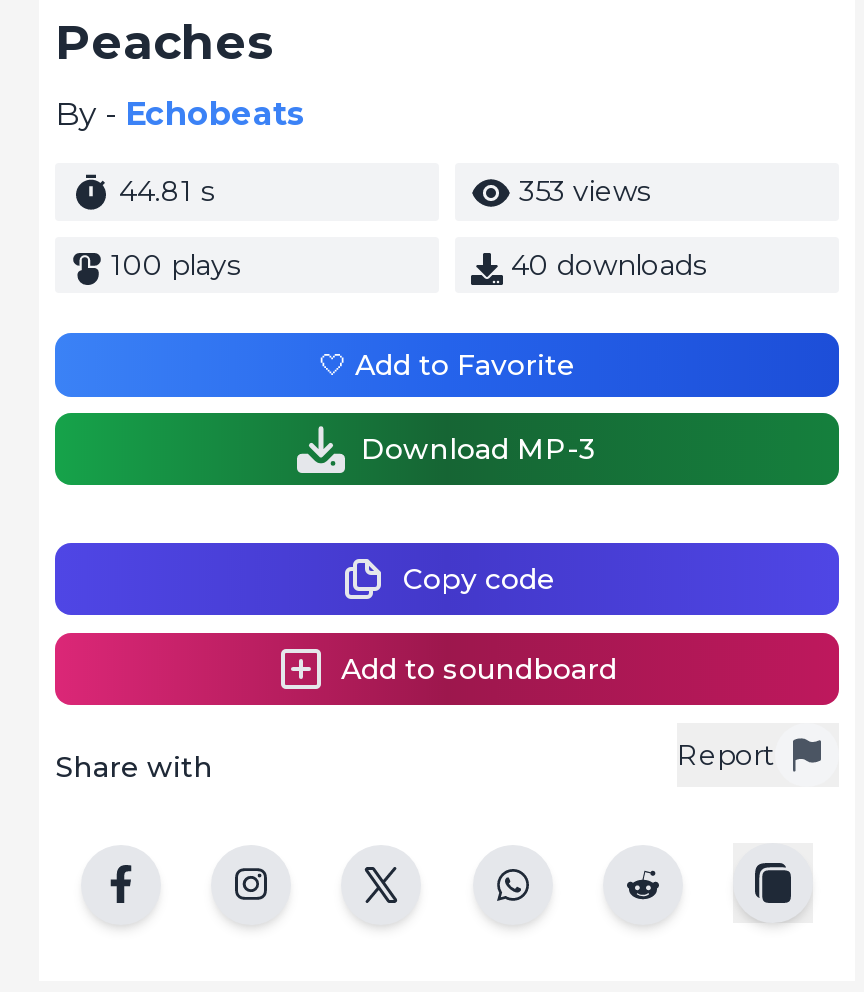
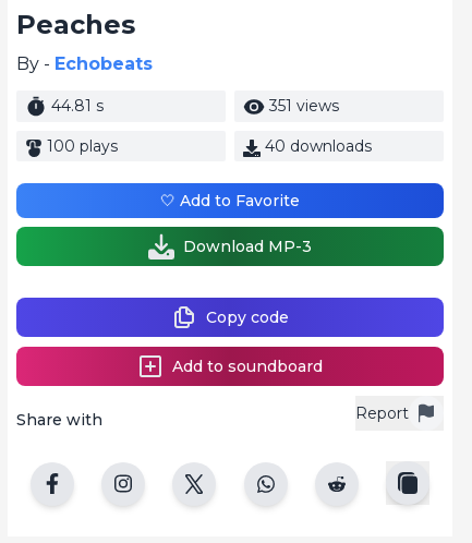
- 353 views
+ 351 views
